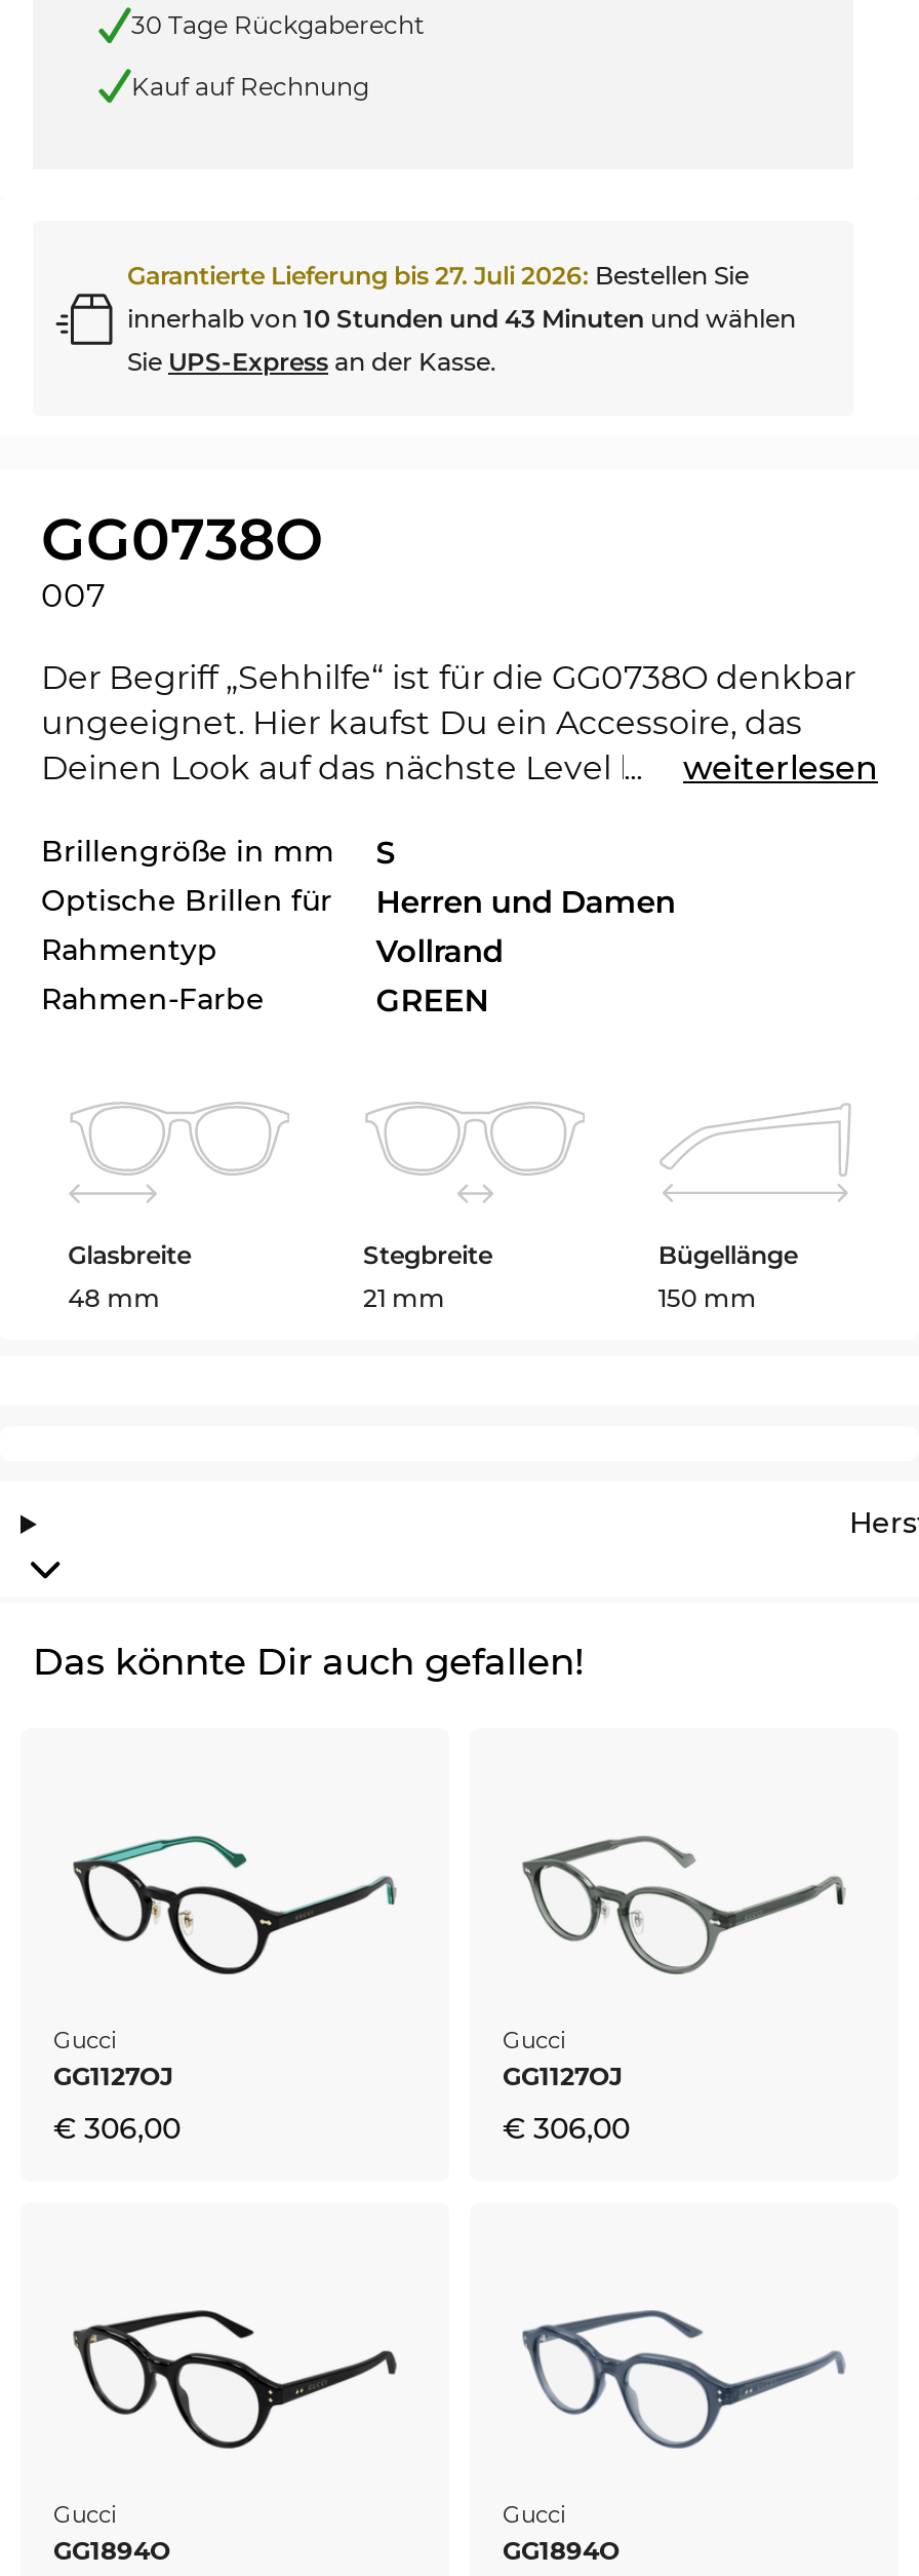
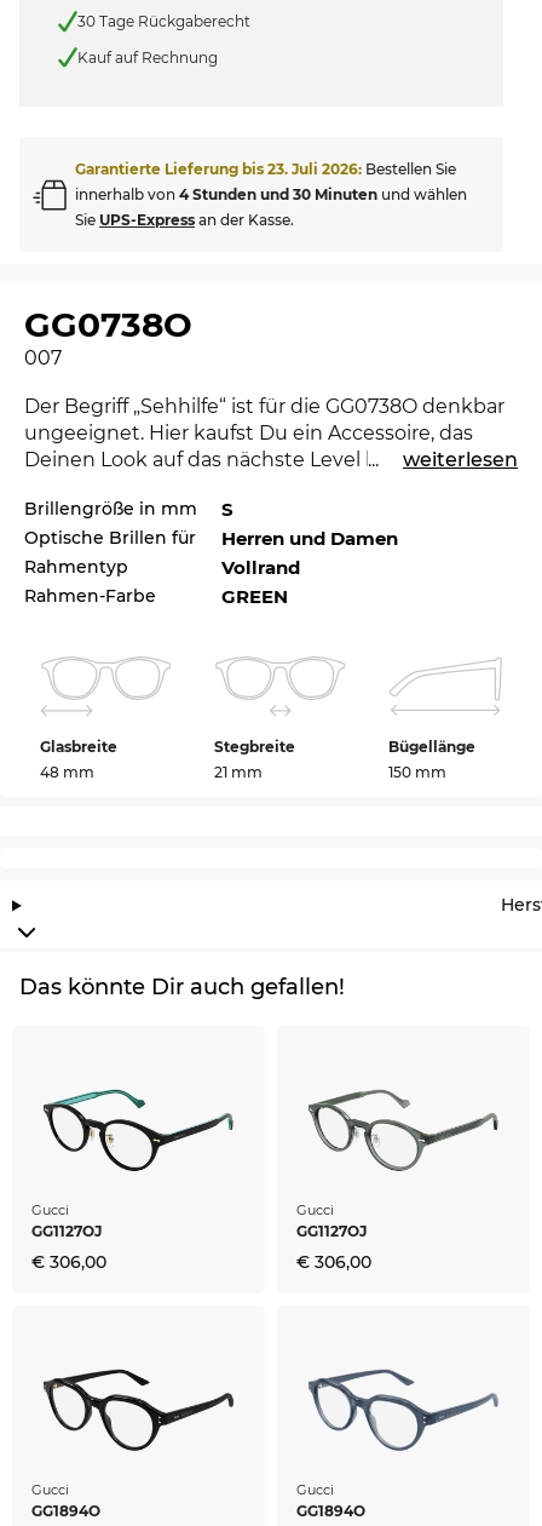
- Garantierte Lieferung bis 27. Juli 2026: Bestellen Sie
+ Garantierte Lieferung bis 23. Juli 2026: Bestellen Sie

- innerhalb von 10 Stunden und 43 Minuten und wählen
+ innerhalb von 4 Stunden und 30 Minuten und wählen
